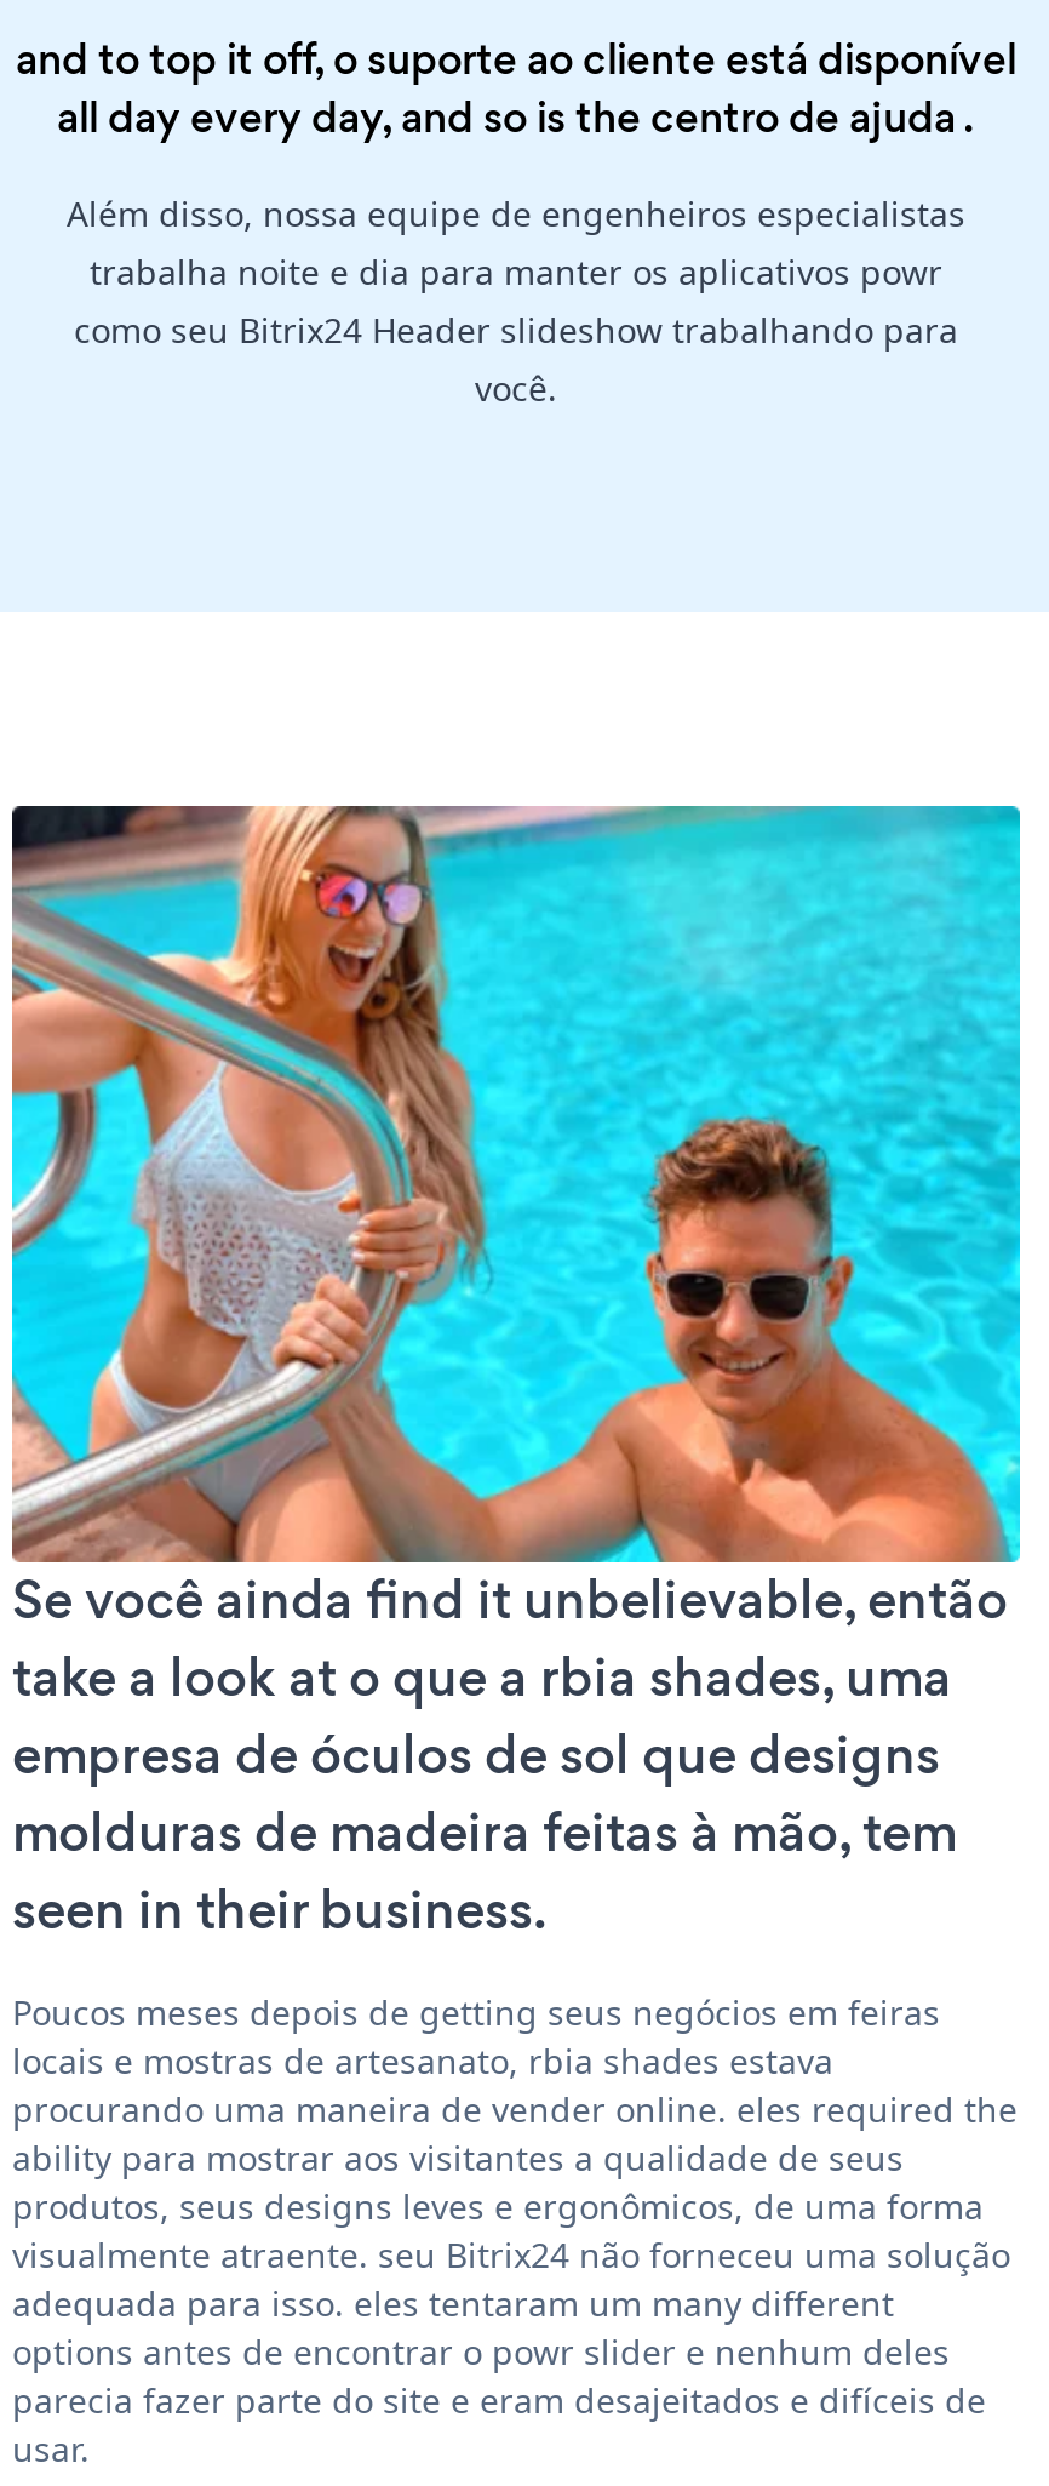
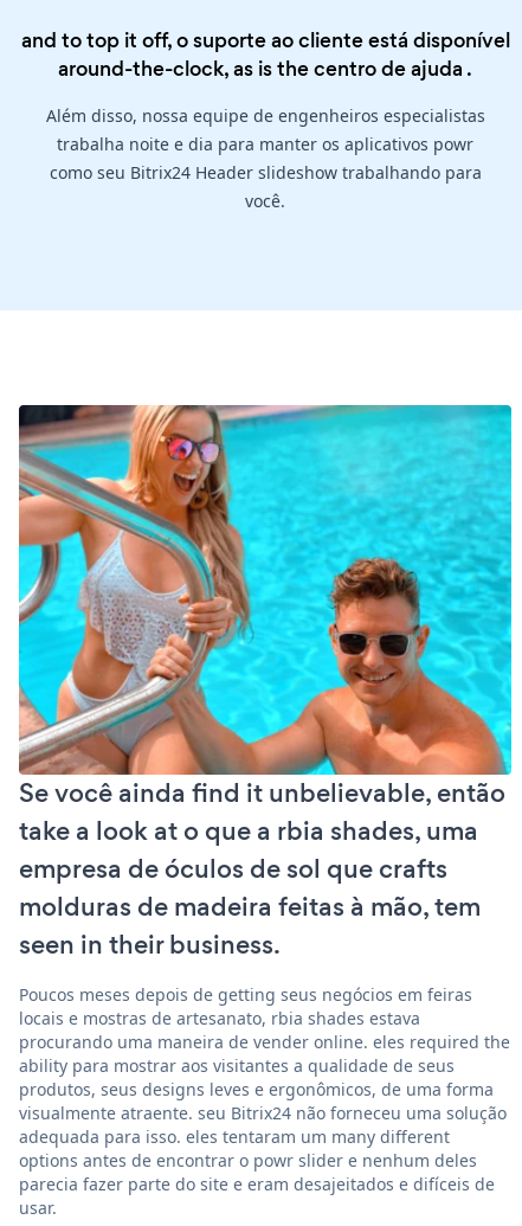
- all day every day, and so is the centro de ajuda.
+ around-the-clock, as is the centro de ajuda.

- empresa de óculos de sol que designs
+ empresa de óculos de sol que crafts
